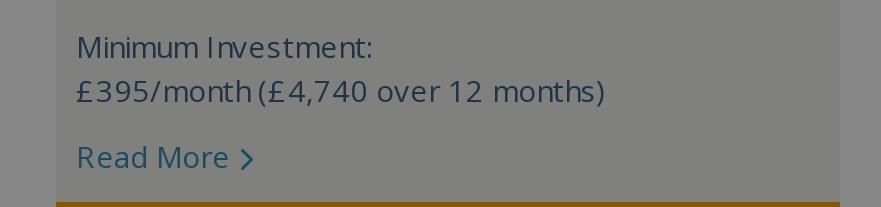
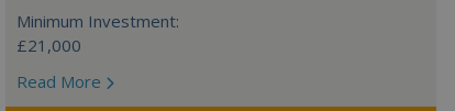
- £395/month (£4,740 over 12 months)
+ £21,000
